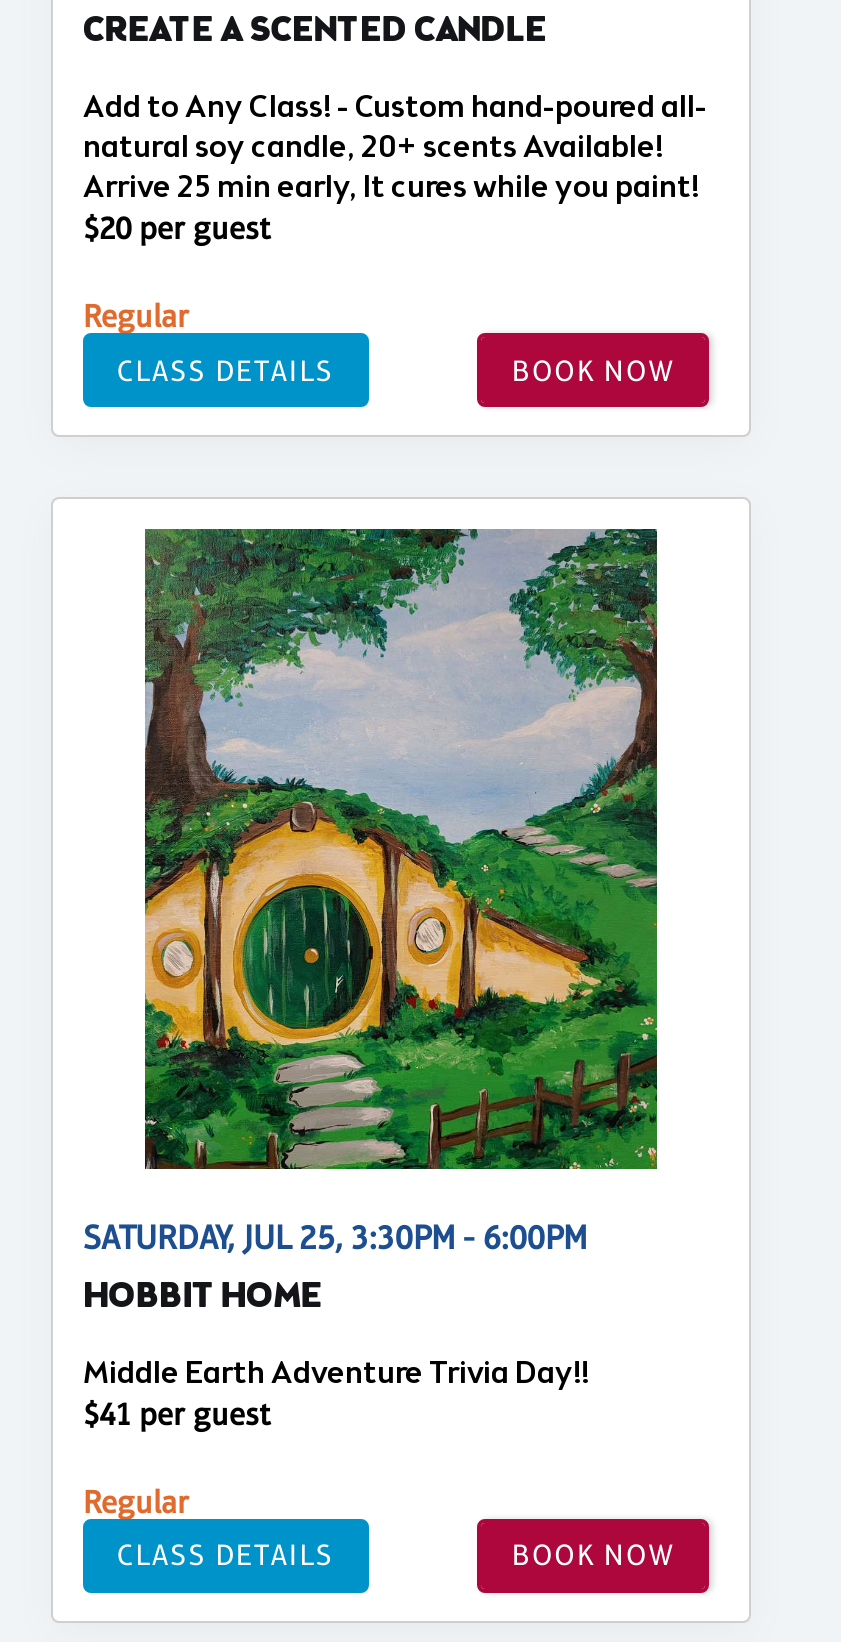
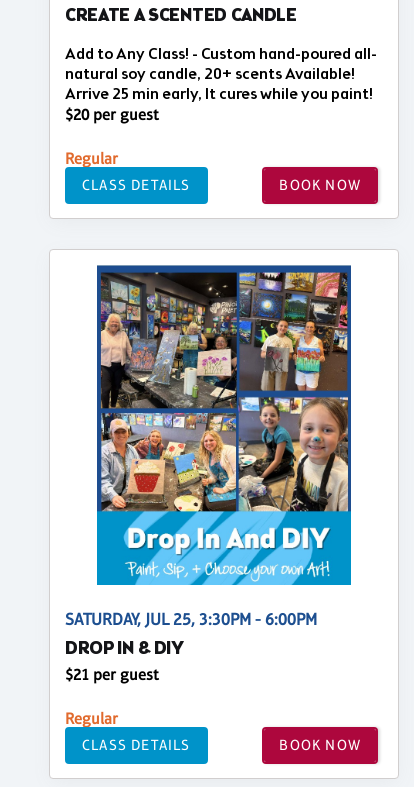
- [image]
+ [image]

- HOBBIT HOME
- Middle Earth Adventure Trivia Day!!
- $41 per guest
+ DROP IN & DIY
+ $21 per guest
